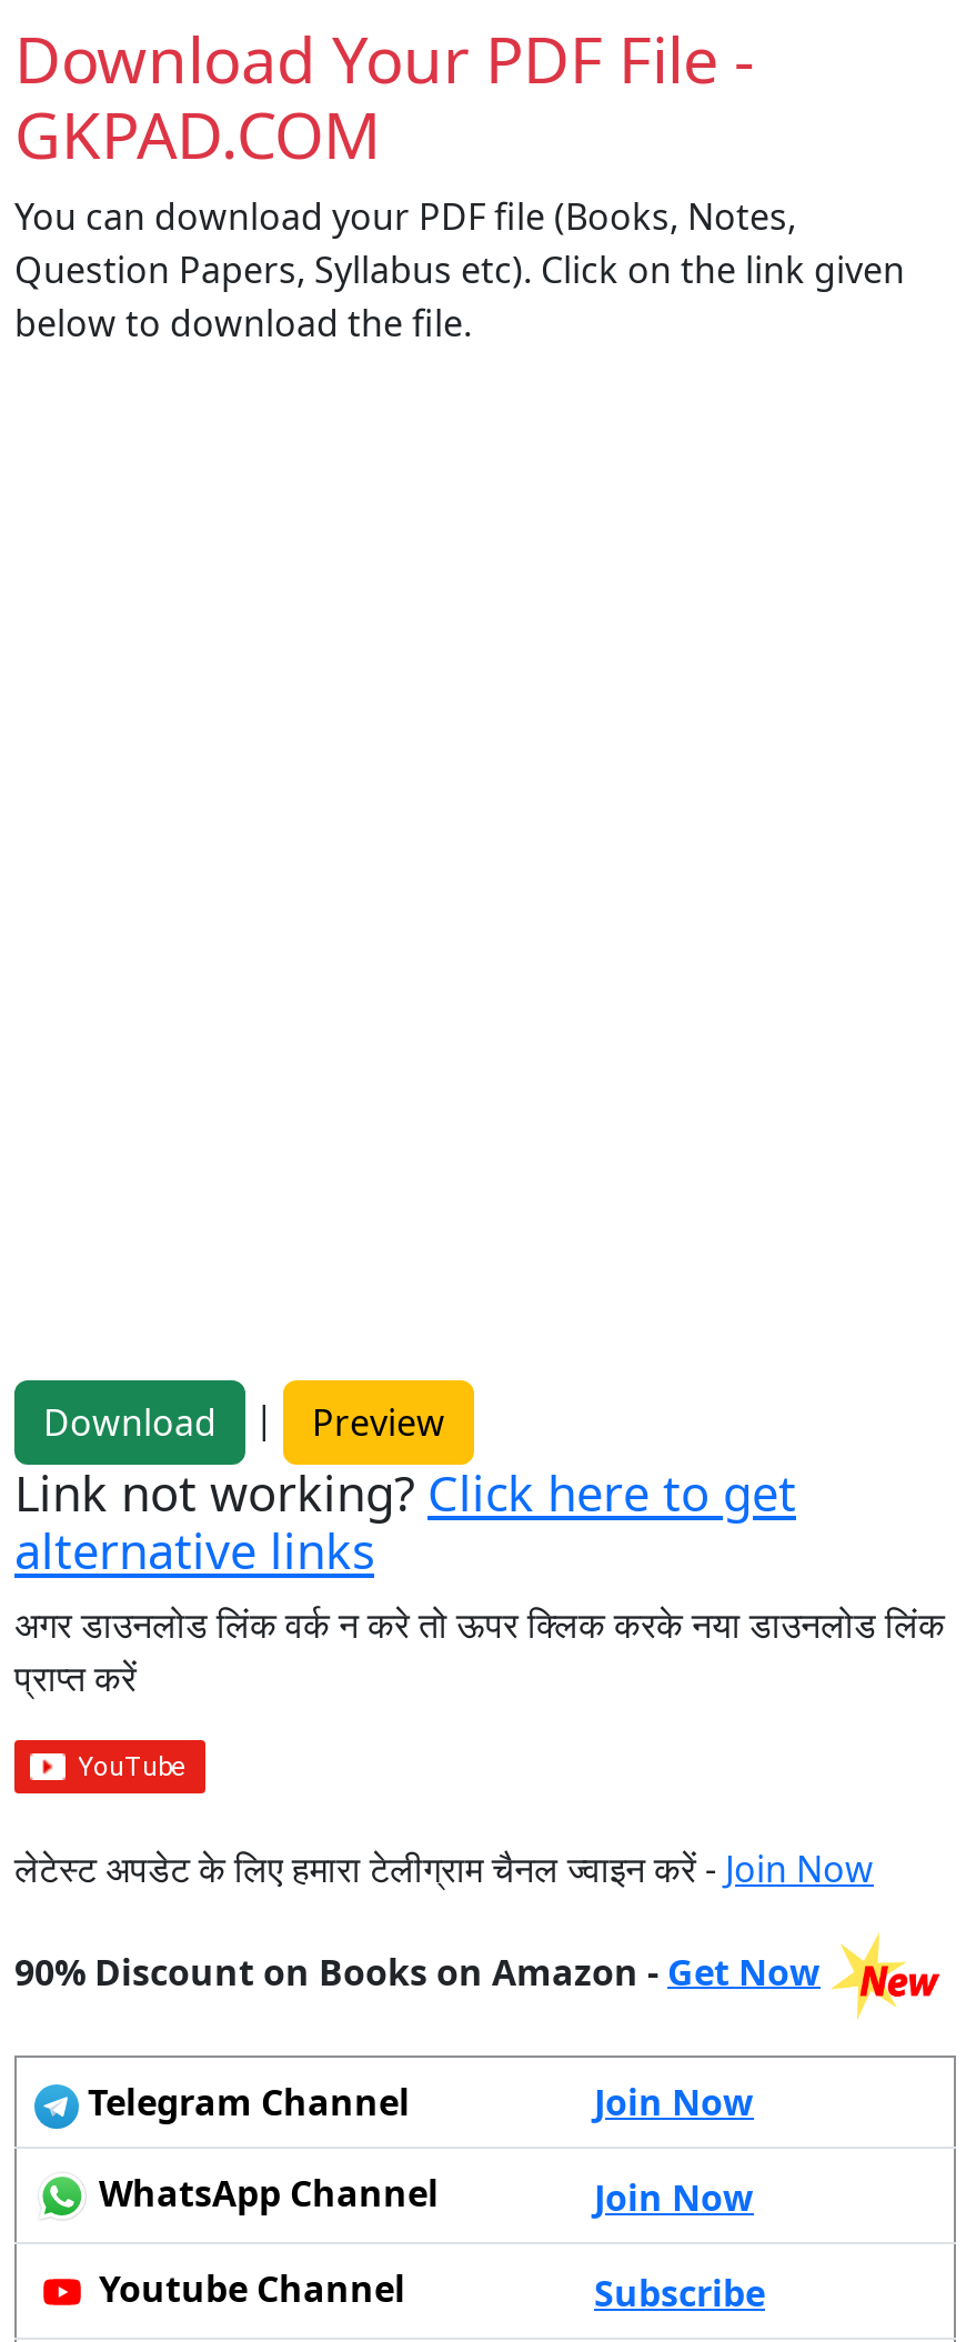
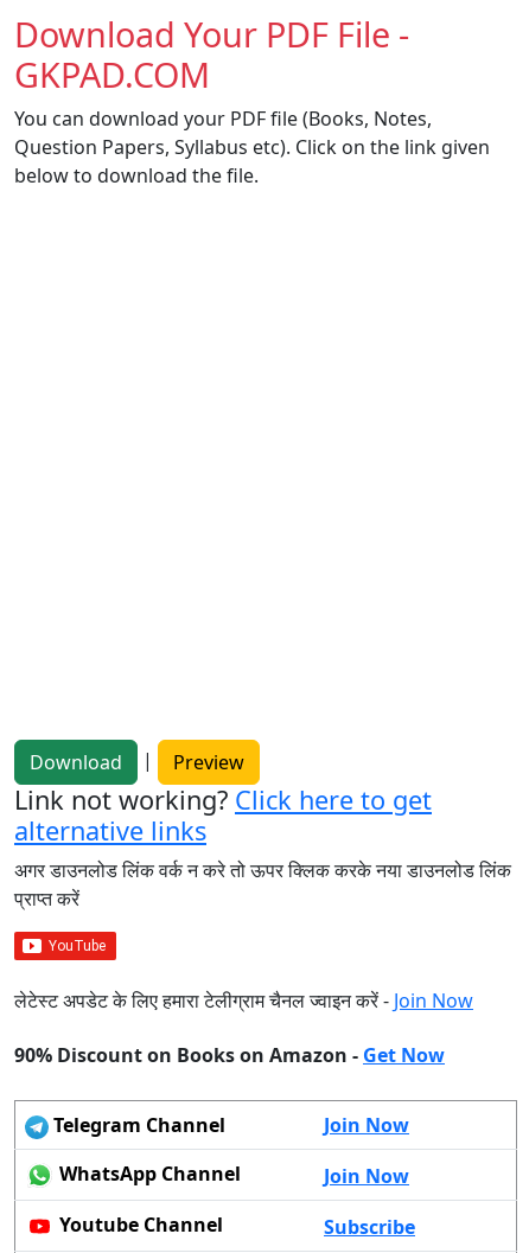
- [image]
